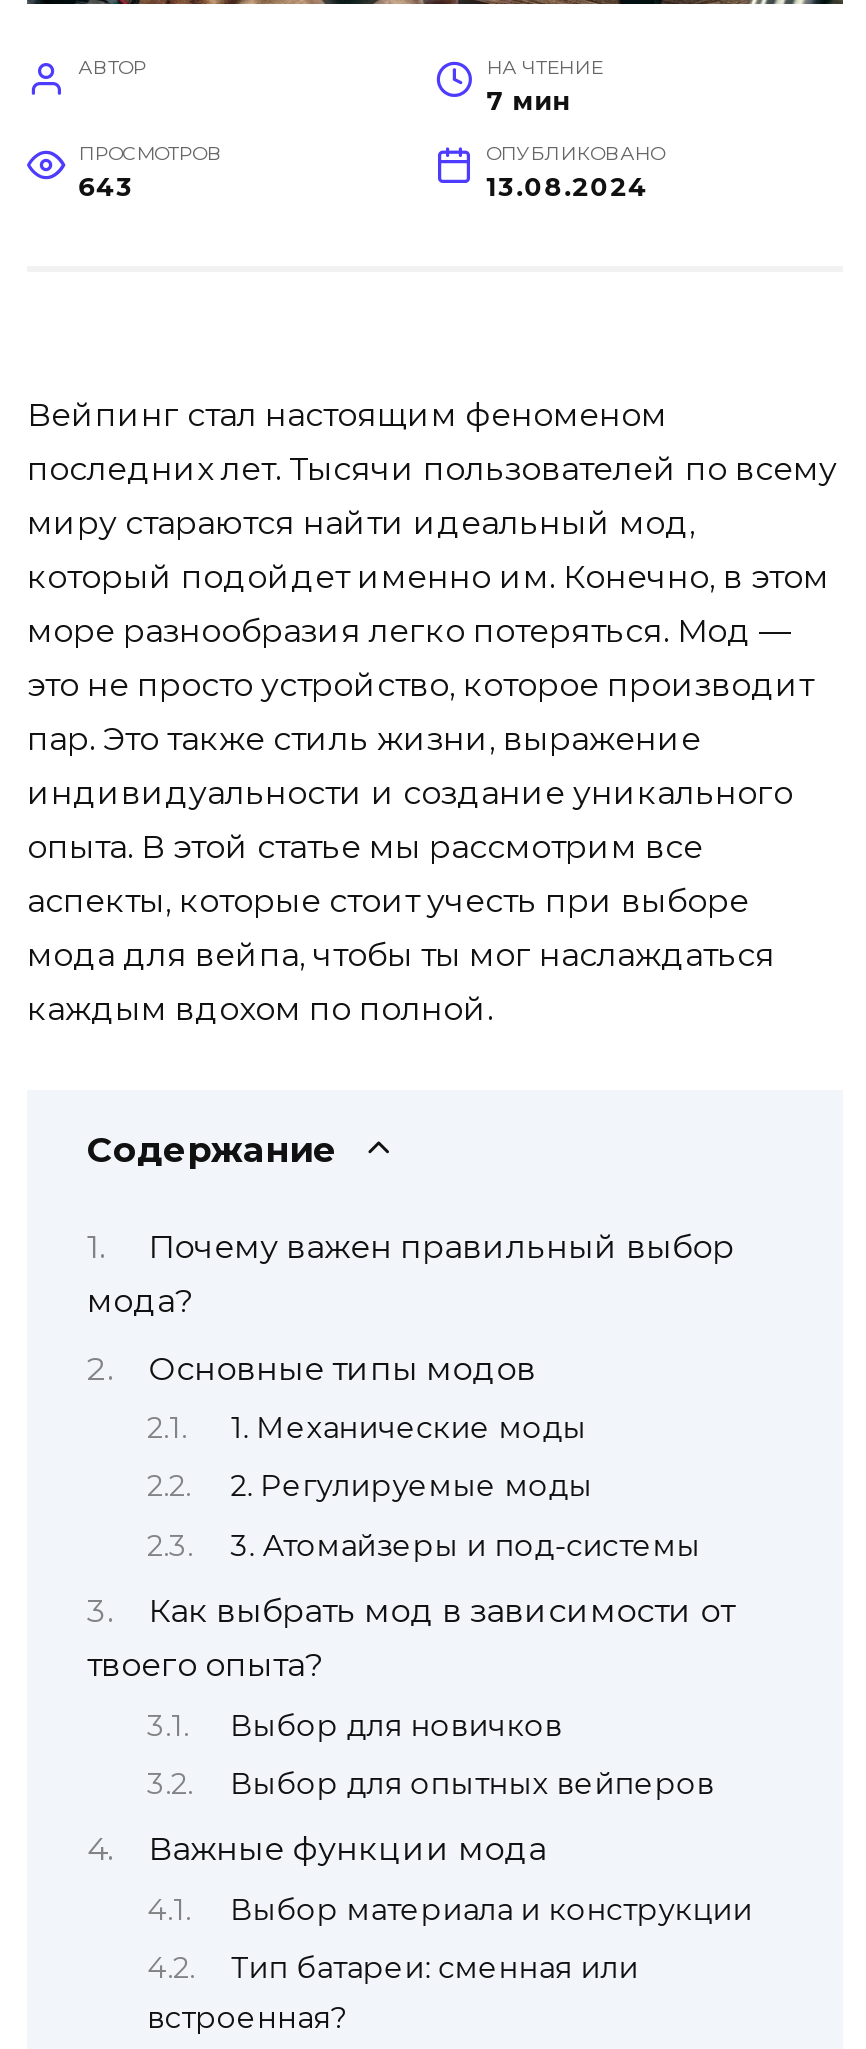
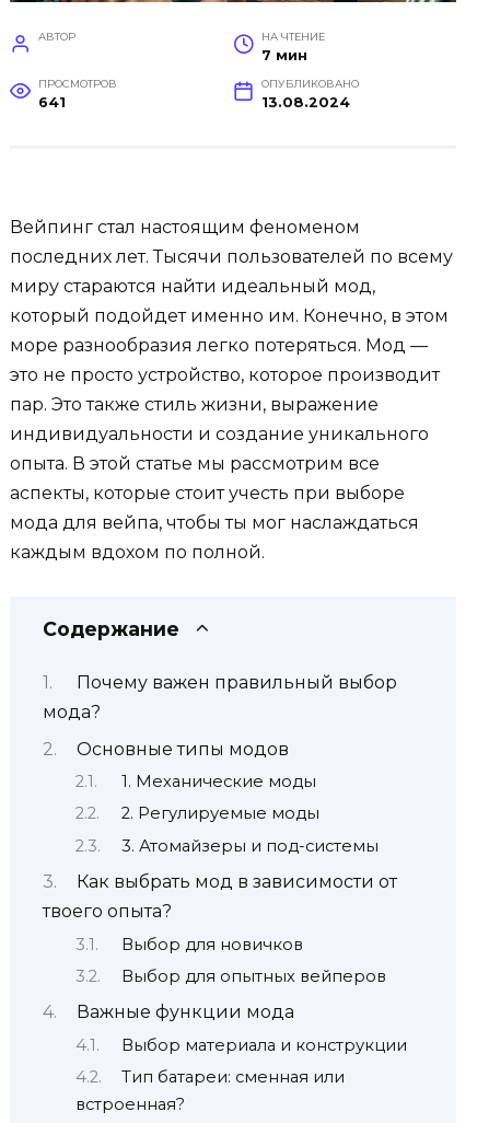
- 643
+ 641
